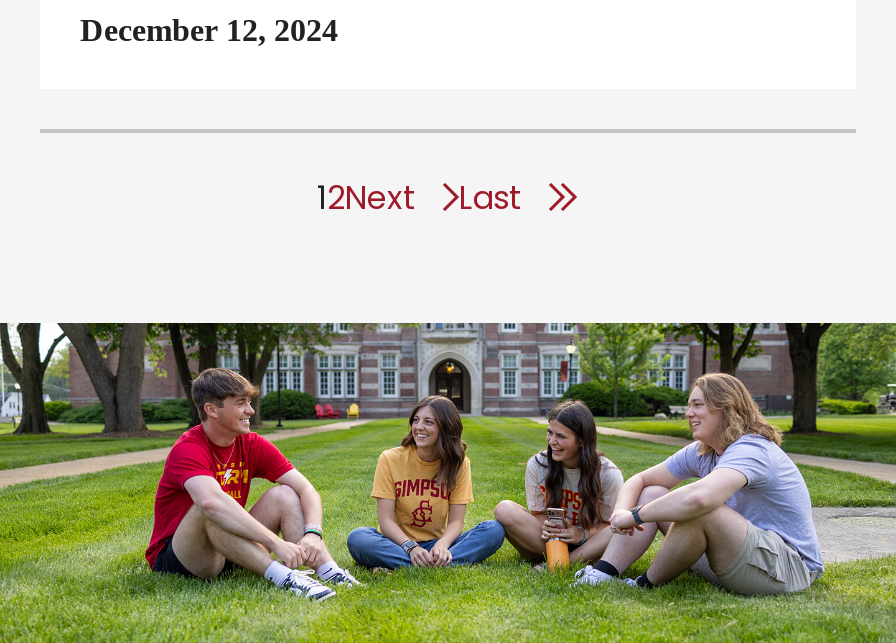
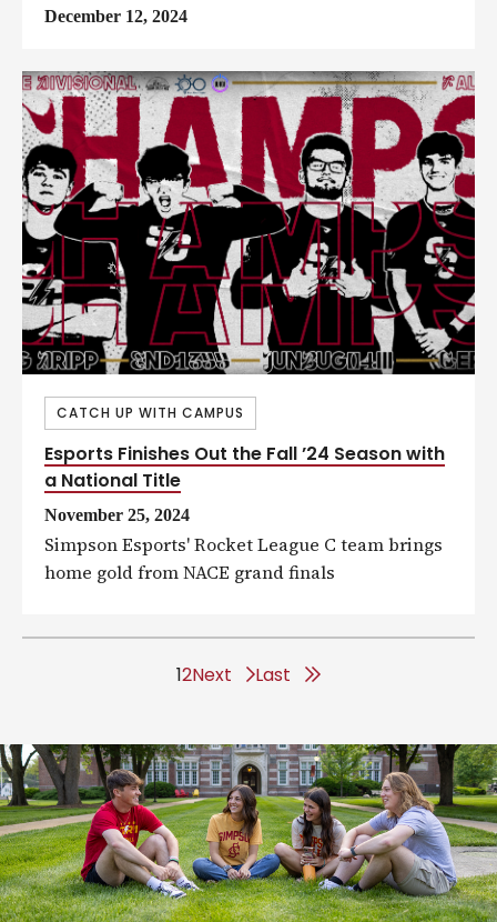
+ [image]
+ CATCH UP WITH CAMPUS
+ Esports Finishes Out the Fall ’24 Season with
+ a National Title
+ November 25, 2024
+ Simpson Esports' Rocket League C team brings
+ home gold from NACE grand finals
